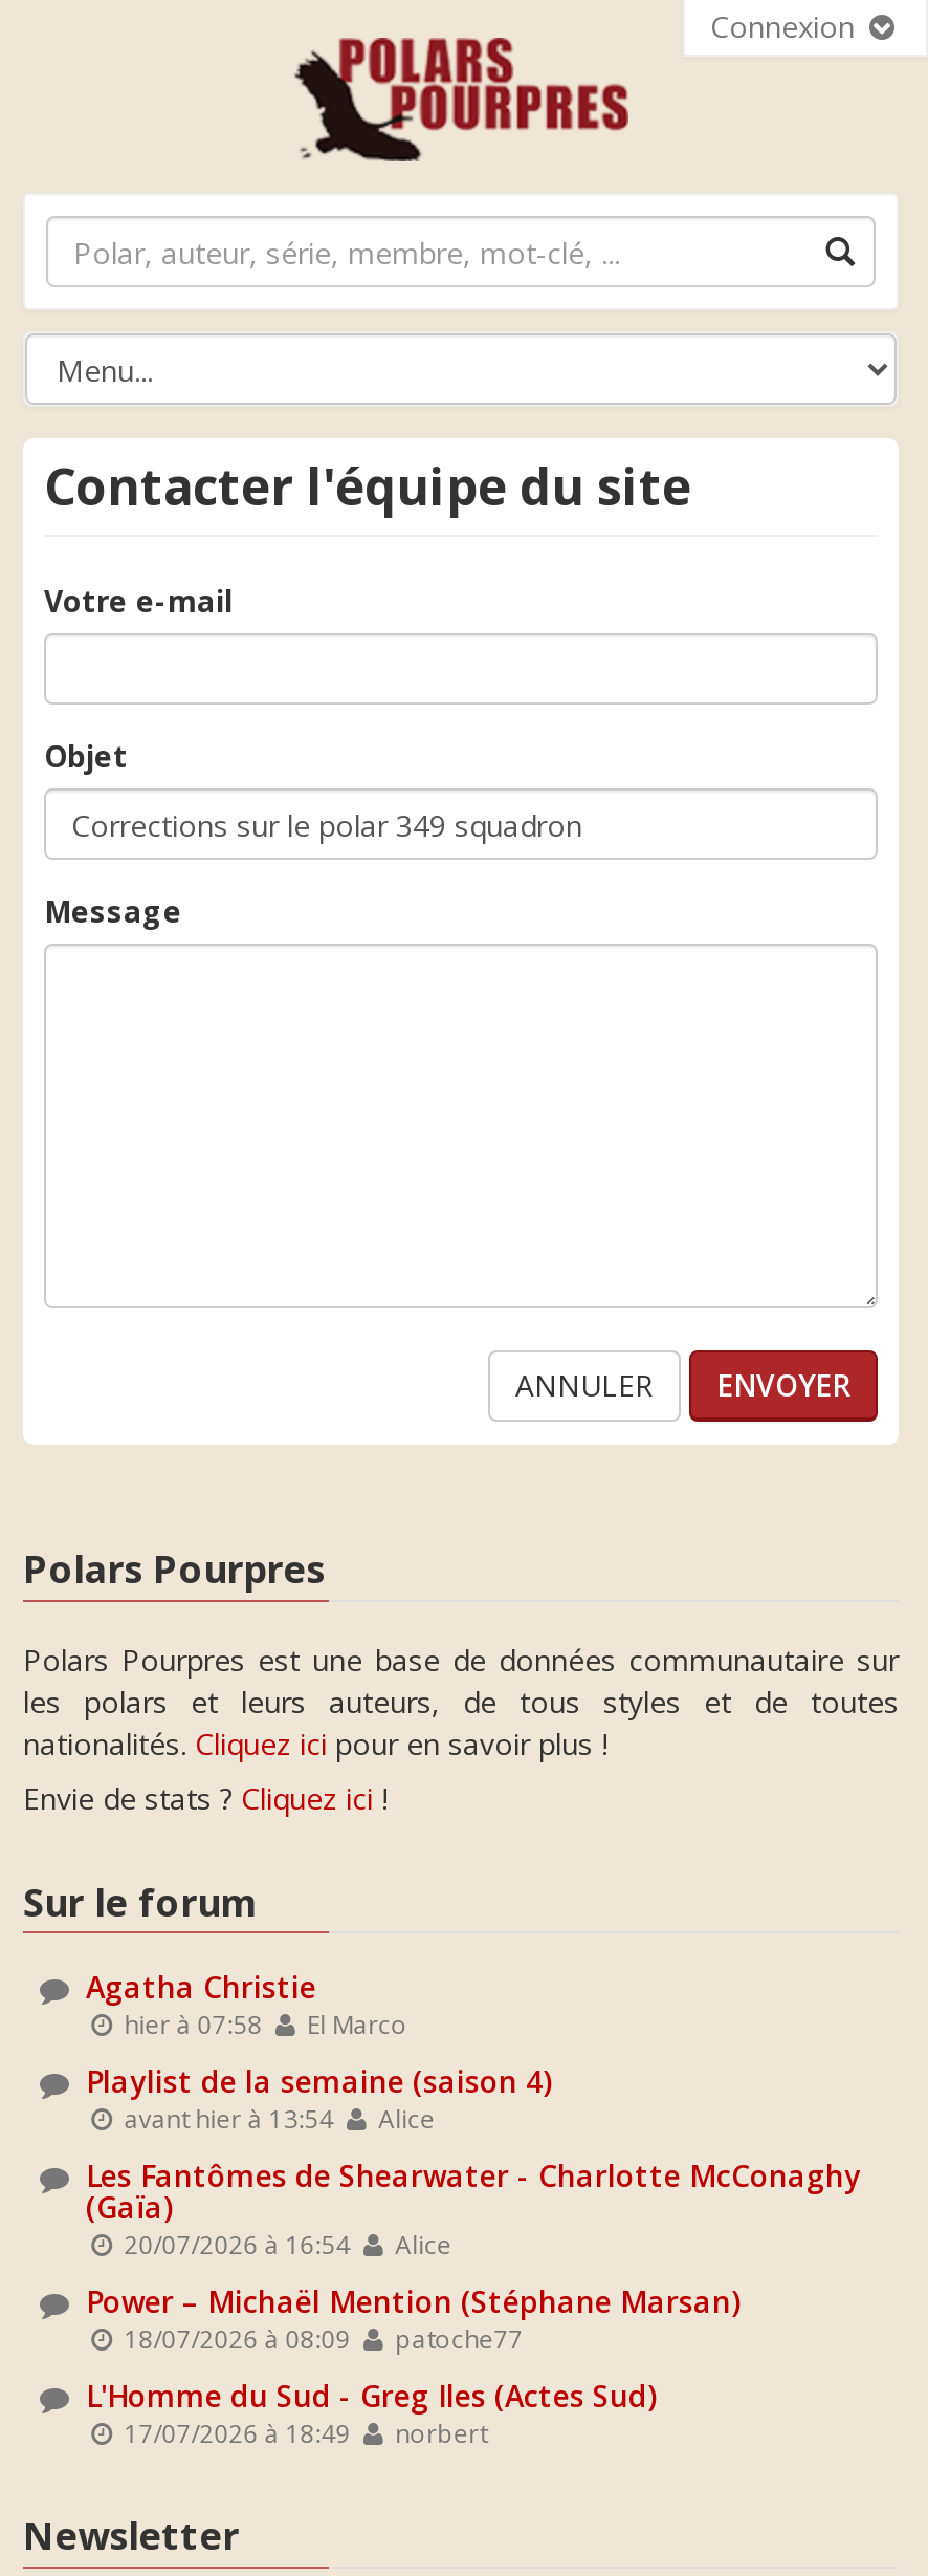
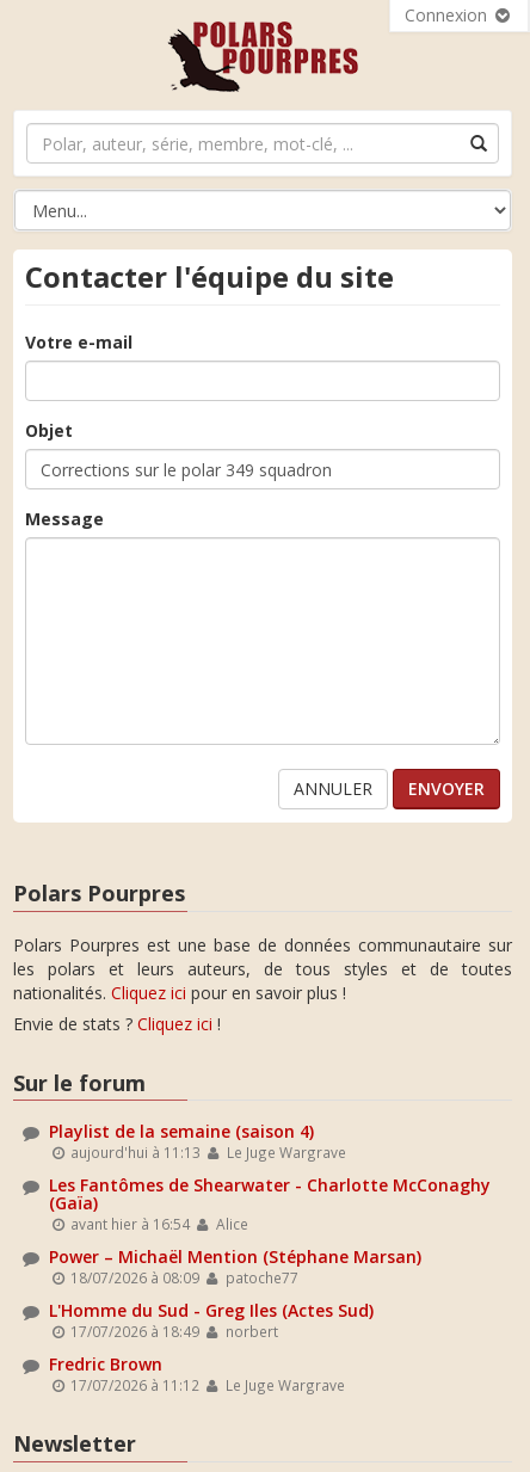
- Agatha Christie
- hier à 07:58
- El Marco

moved up: Playlist de la semaine (saison 4)

- avant hier à 13:54
- Alice
+ aujourd'hui à 11:13
+ Le Juge Wargrave

moved up: Les Fantômes de Shearwater - Charlotte McConaghy | (Gaïa) | Alice | ... | 17/07/2026 à 18:49 | norbert

- 20/07/2026 à 16:54 Alice
+ avant hier à 16:54 Alice

+ Fredric Brown
+ 17/07/2026 à 11:12
+ Le Juge Wargrave
